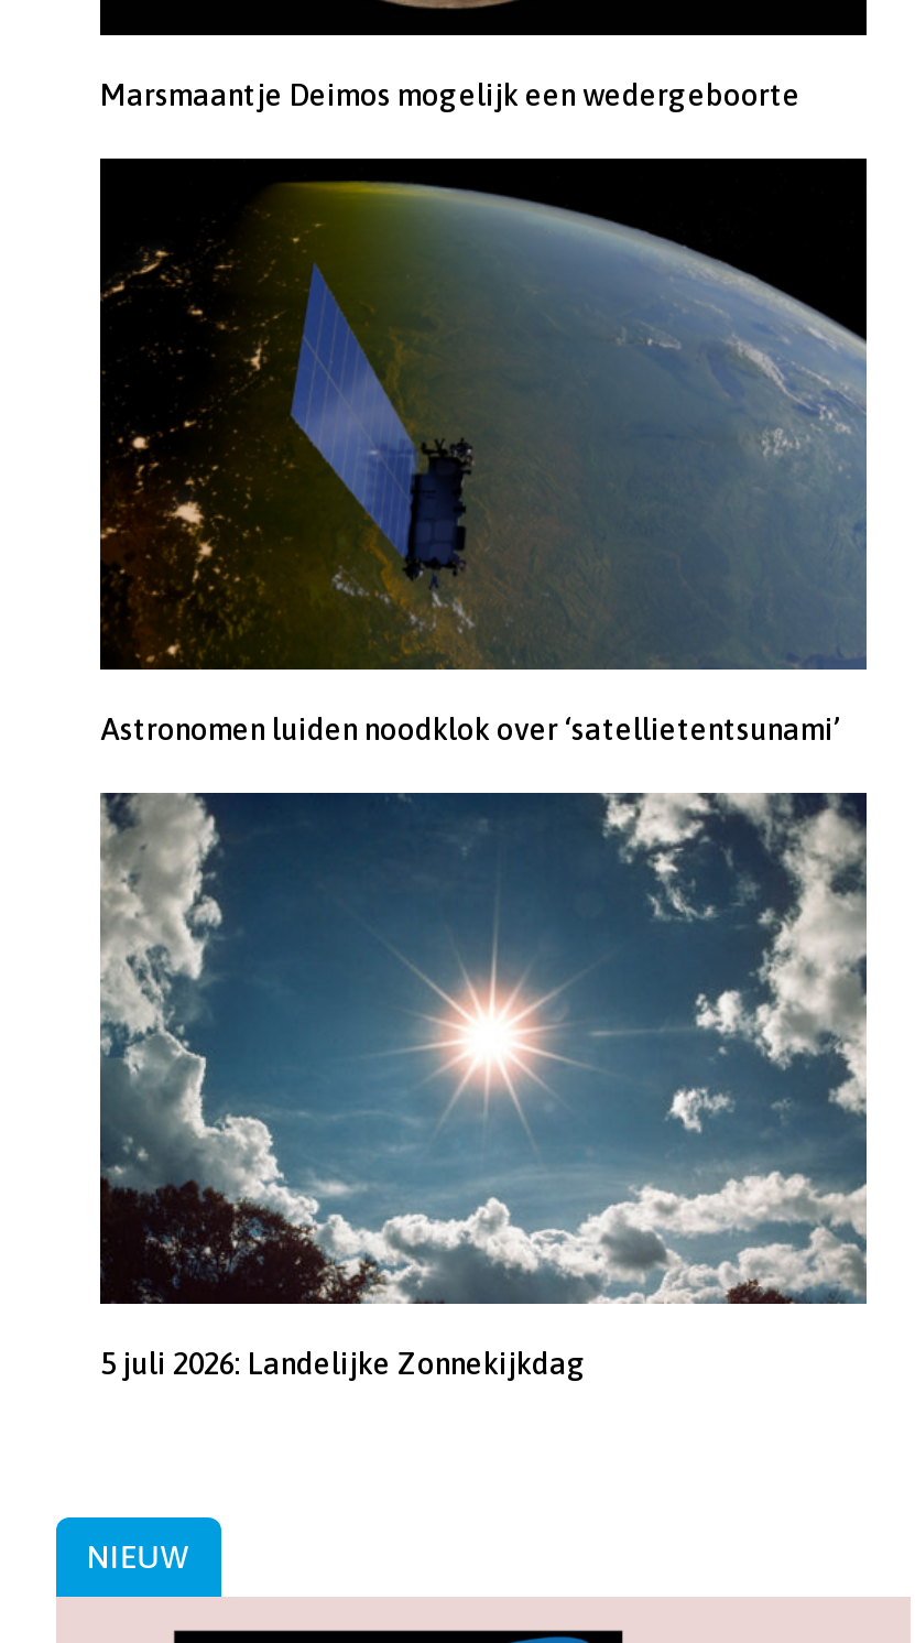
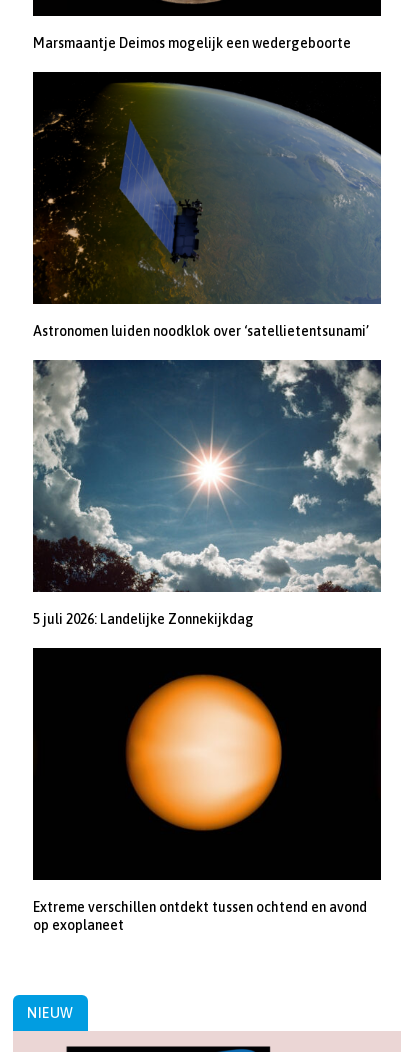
+ [image]
+ Extreme verschillen ontdekt tussen ochtend en avond
+ op exoplaneet
